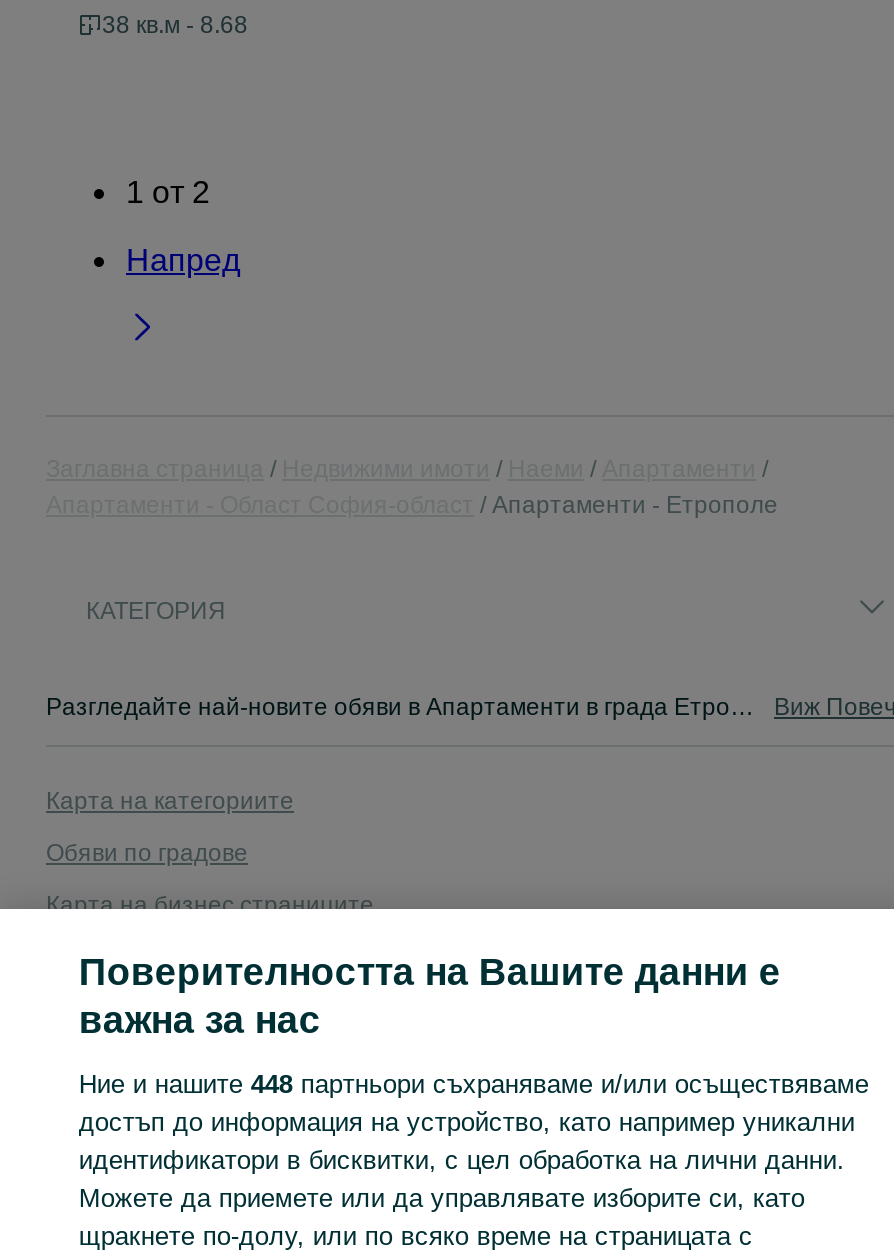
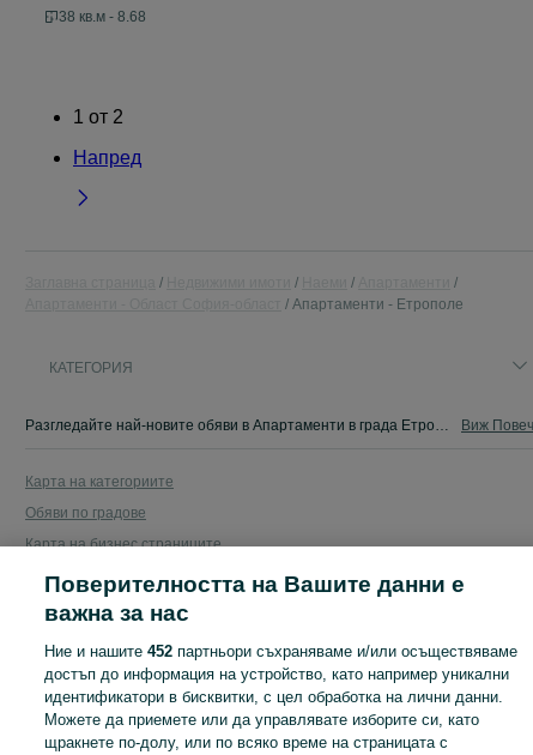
- Ние и нашите 448 партньори съхраняваме и/или осъществяваме
+ Ние и нашите 452 партньори съхраняваме и/или осъществяваме
